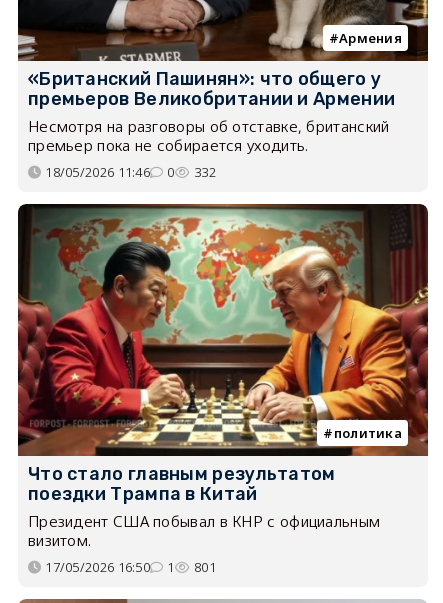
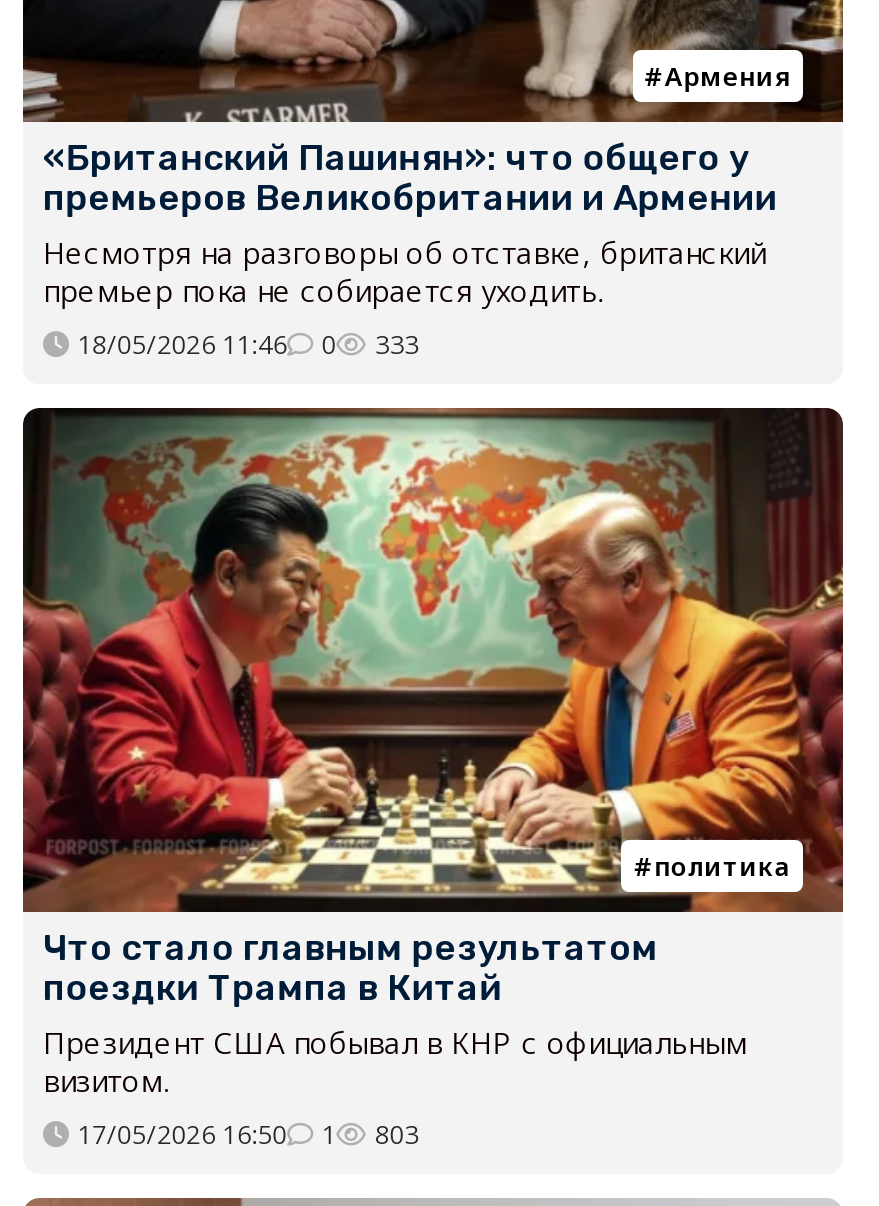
- 18/05/2026 11:46 0 332
+ 18/05/2026 11:46 0 333

- 17/05/2026 16:50 1 801
+ 17/05/2026 16:50 1 803
